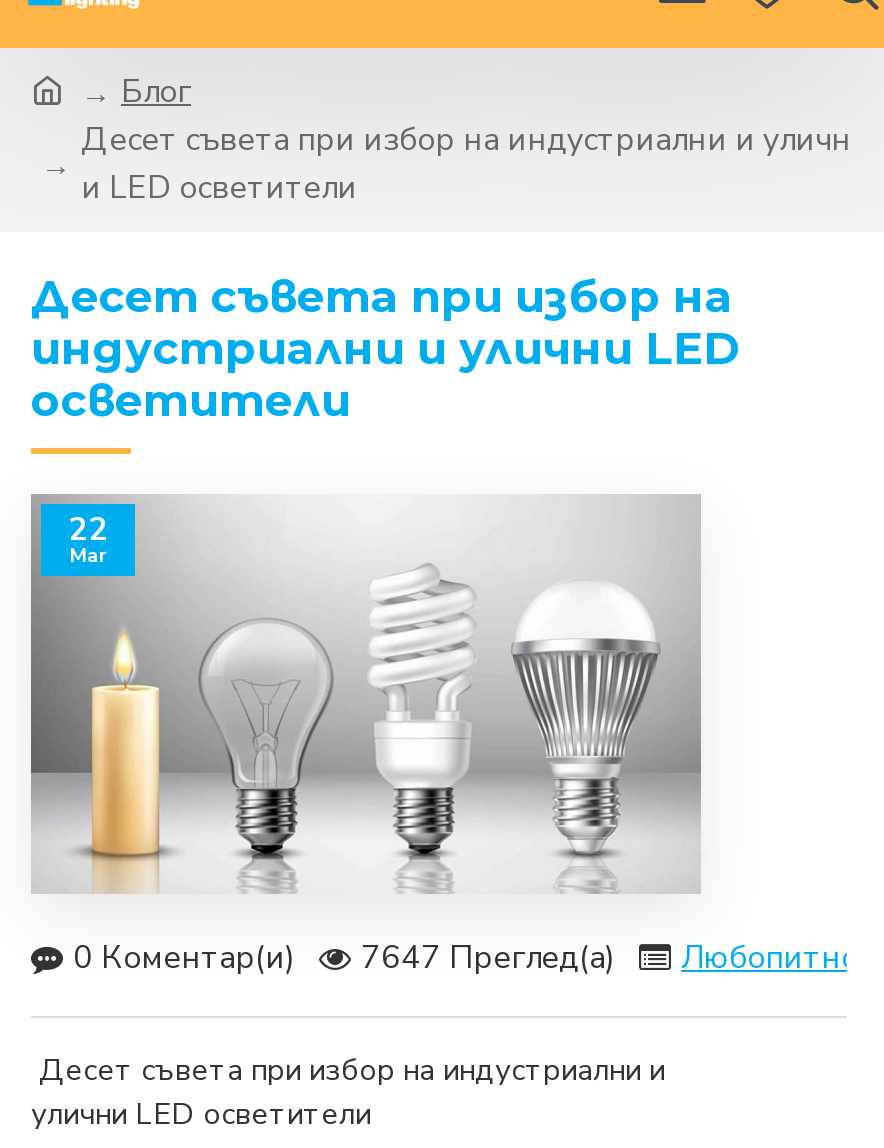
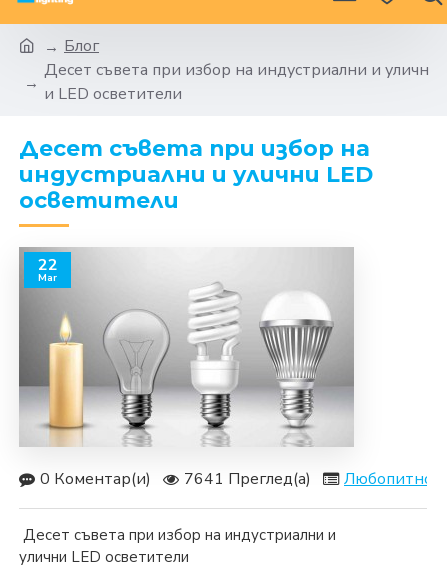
- 0 Коментар(и) 7647 Преглед(а) Любопитно
+ 0 Коментар(и) 7641 Преглед(а) Любопитно
